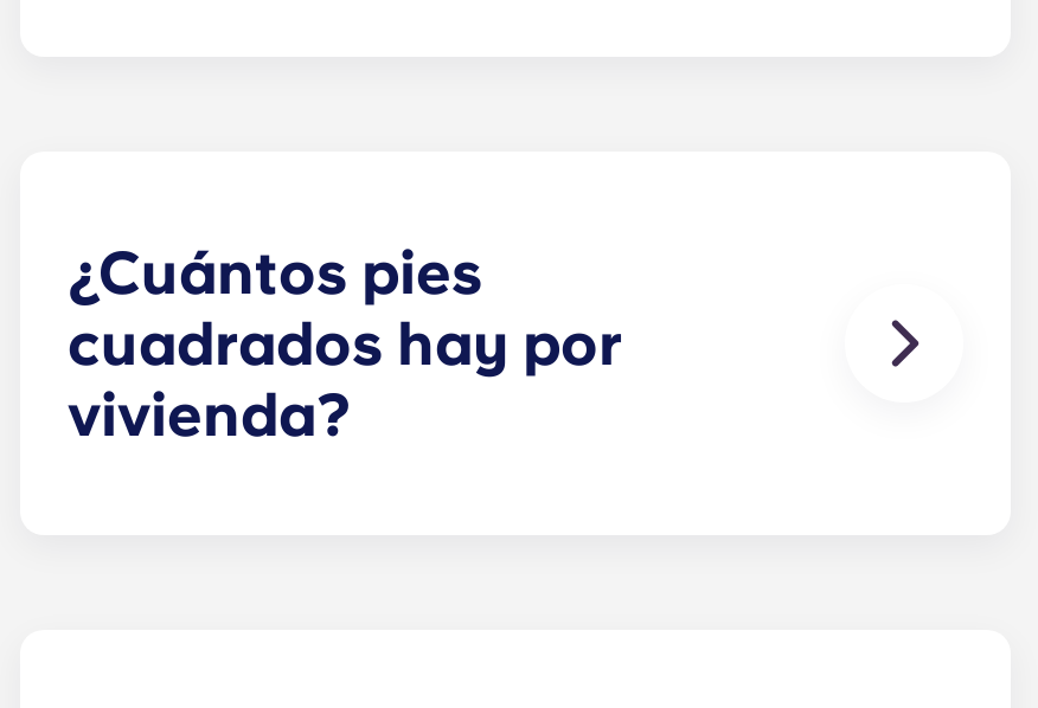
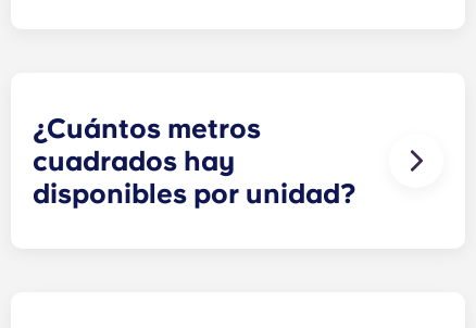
- ¿Cuántos pies
- cuadrados hay por
- vivienda?
+ ¿Cuántos metros
+ cuadrados hay
+ disponibles por unidad?
